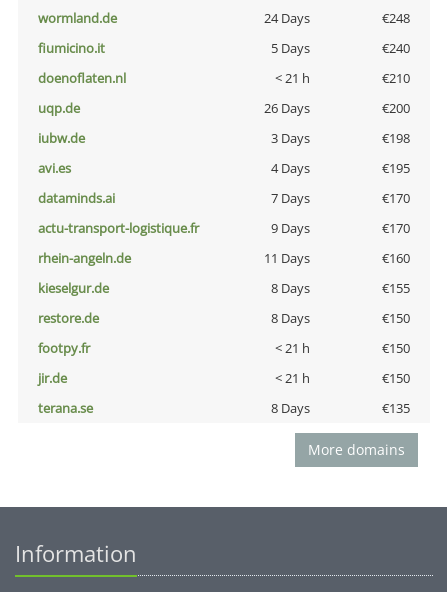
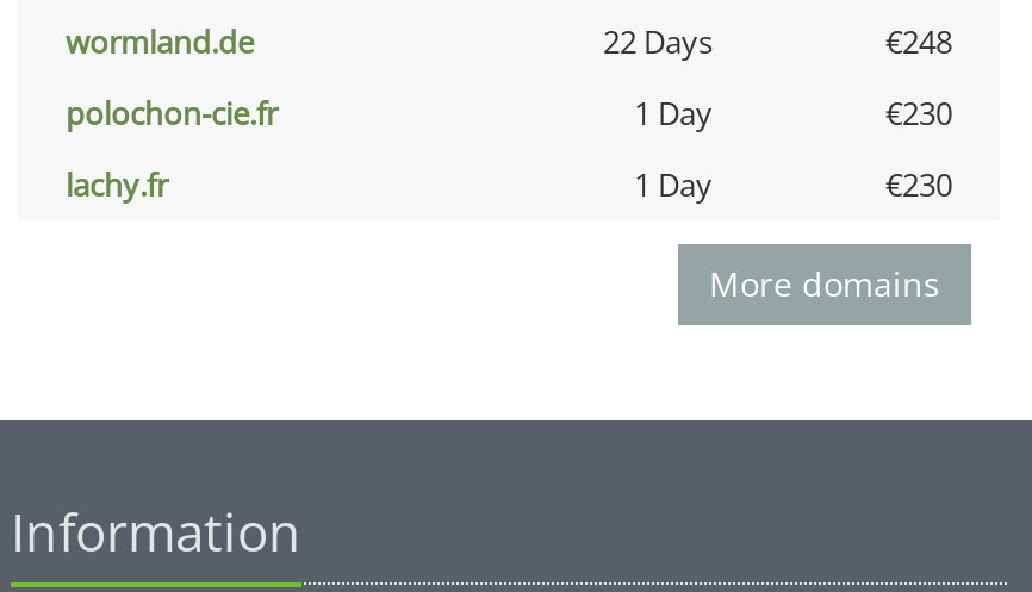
- 24 Days
+ 22 Days

- fiumicino.it
- 5 Days
- €240
- doenoflaten.nl
- < 21 h
- €210
- uqp.de
- 26 Days
- €200
- iubw.de
- 3 Days
- €198
- avi.es
- 4 Days
- €195
- dataminds.ai
- 7 Days
- €170
- actu-transport-logistique.fr
- 9 Days
- €170
- rhein-angeln.de
- 11 Days
- €160
- kieselgur.de
- 8 Days
- €155
- restore.de
- 8 Days
- €150
- footpy.fr
- < 21 h
- €150
- jir.de
- < 21 h
- €150
- terana.se
- 8 Days
- €135
+ polochon-cie.fr
+ 1 Day
+ €230
+ lachy.fr
+ 1 Day
+ €230
